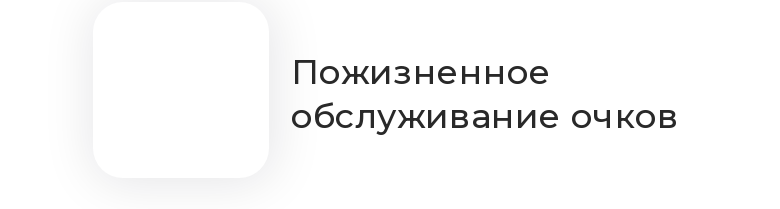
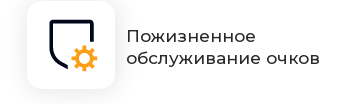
+ [image]
